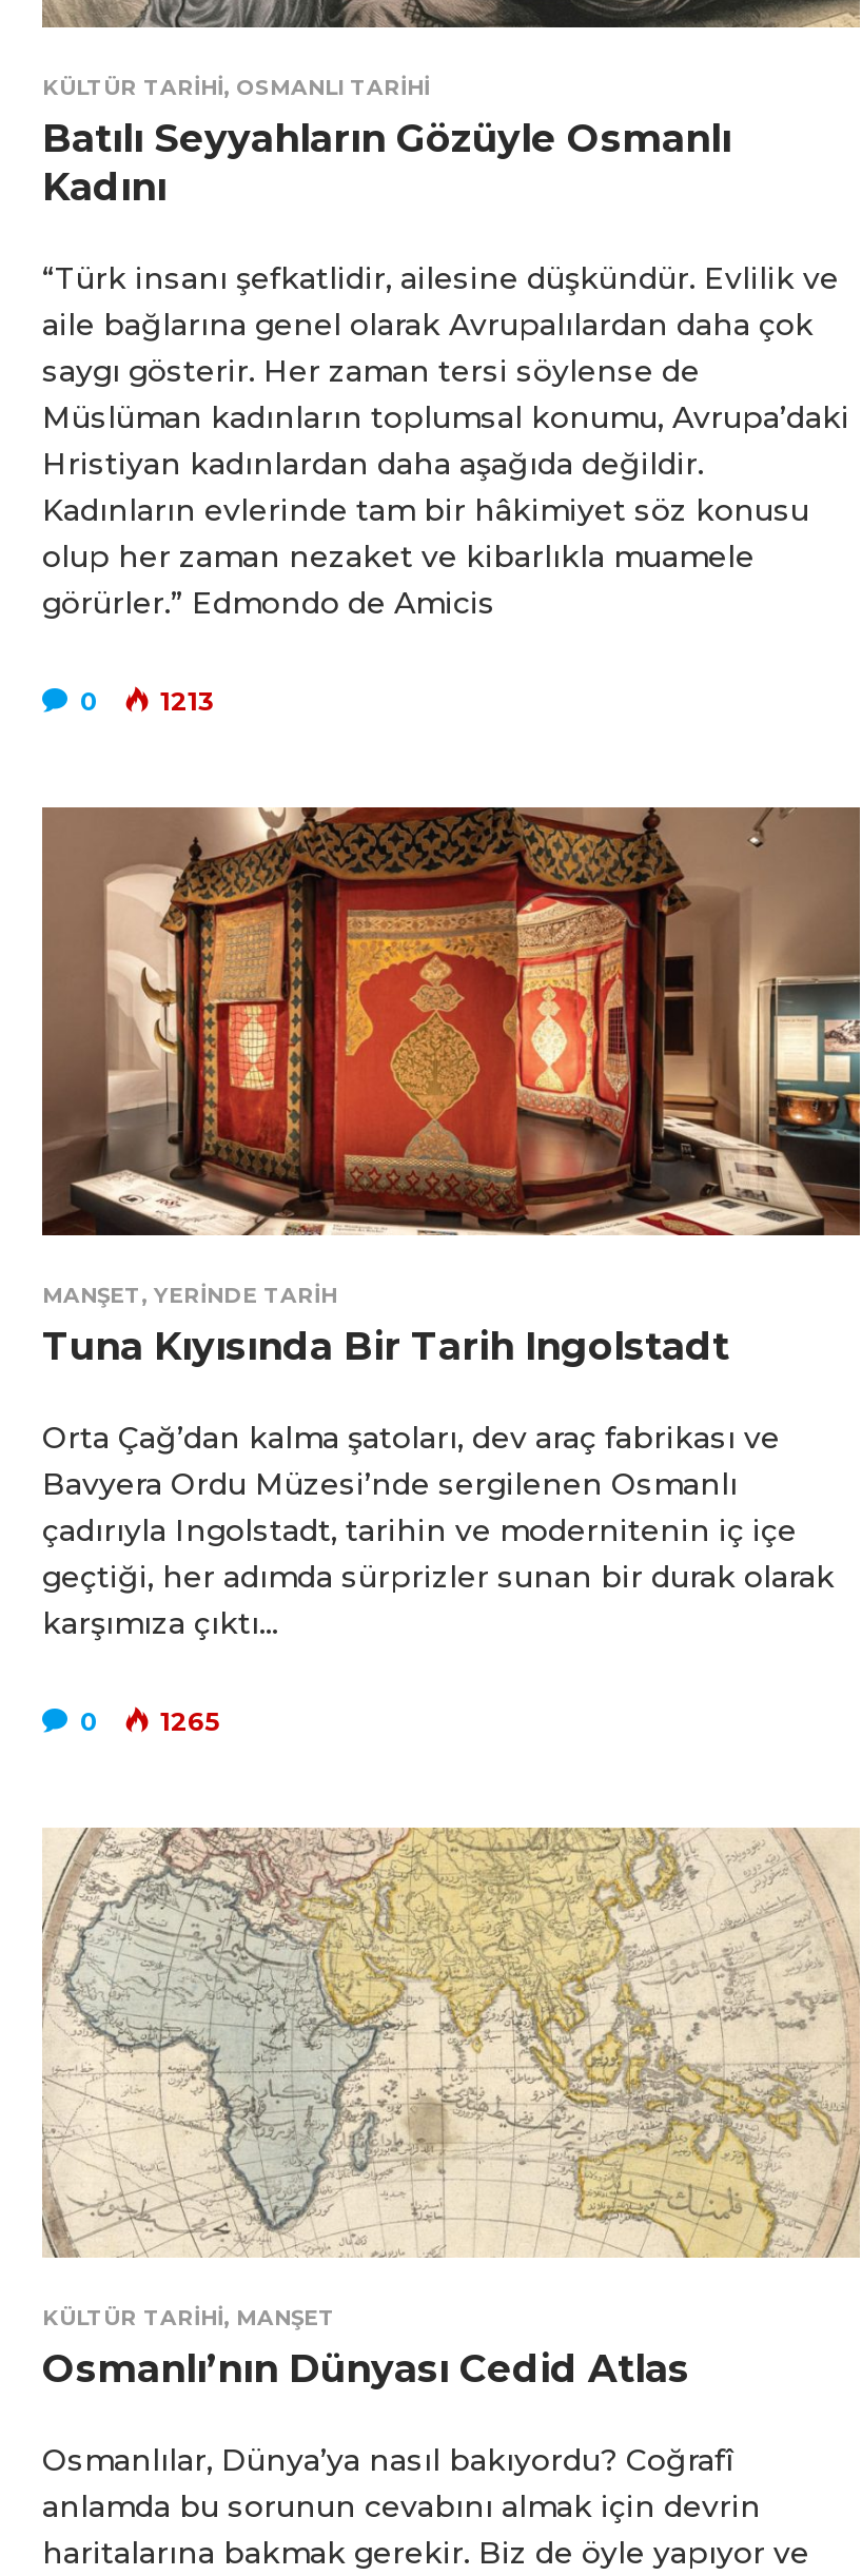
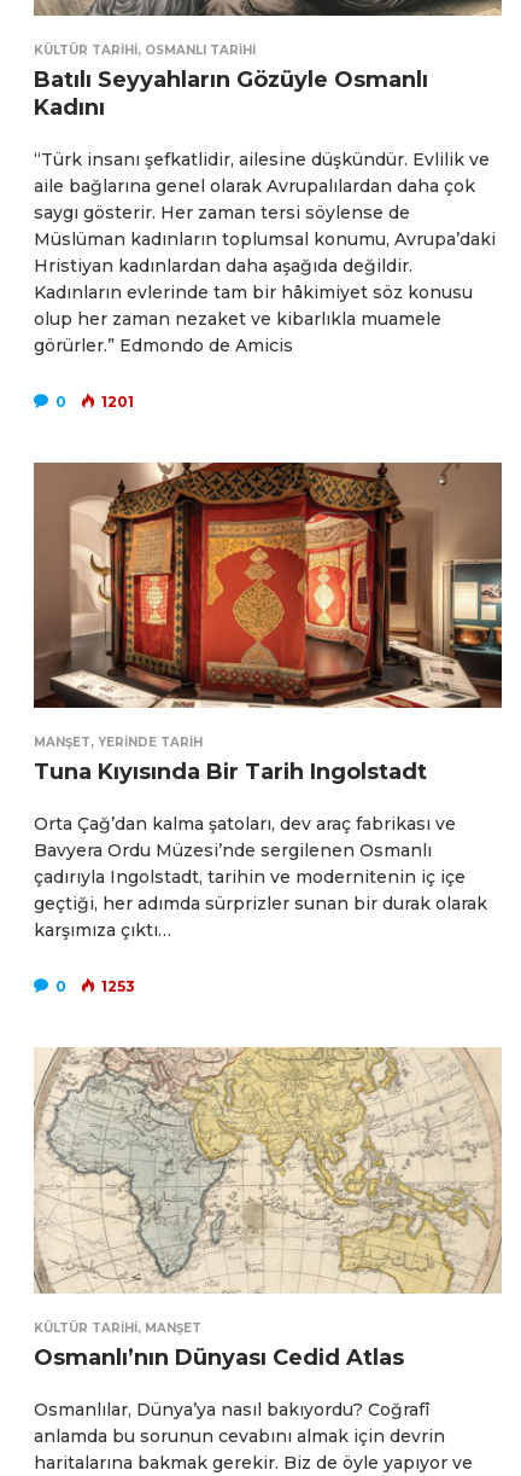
- 0 1213
+ 0 1201

- 0 1265
+ 0 1253
